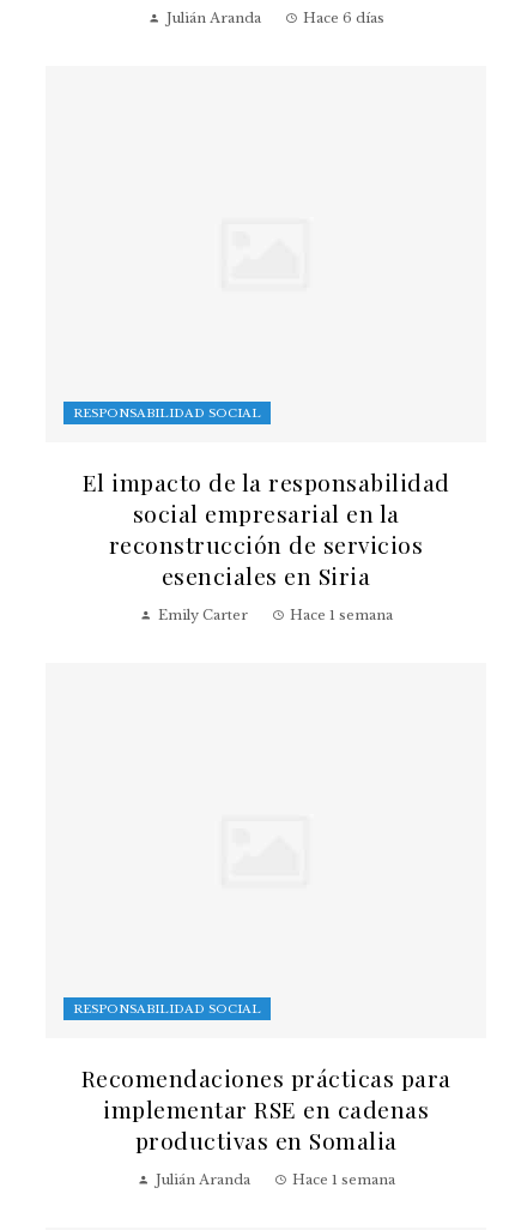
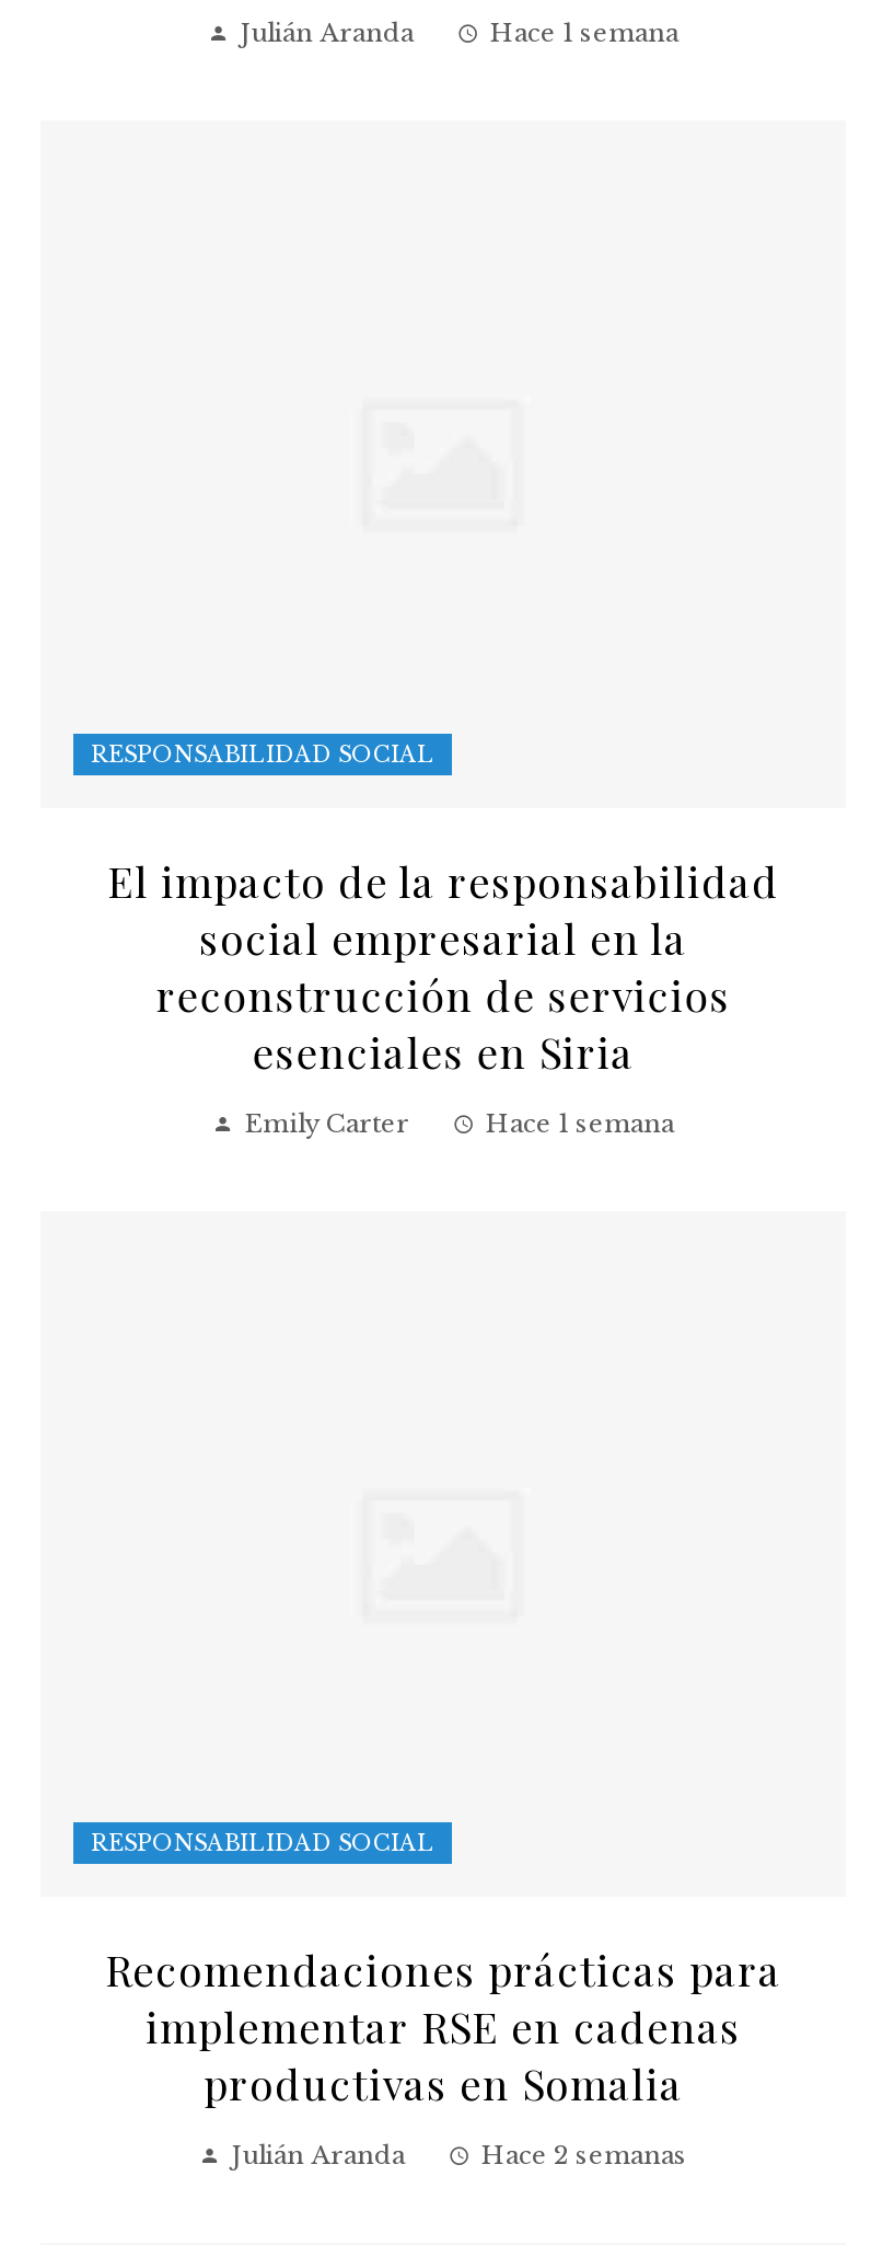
- Hace 6 días
+ Hace 1 semana

- Hace 1 semana
+ Hace 2 semanas
